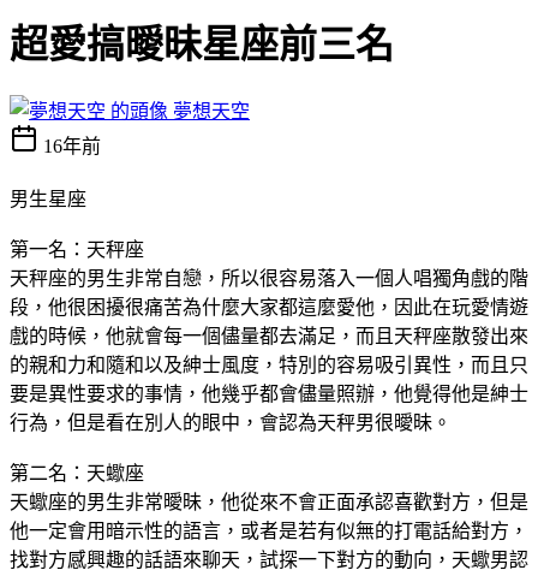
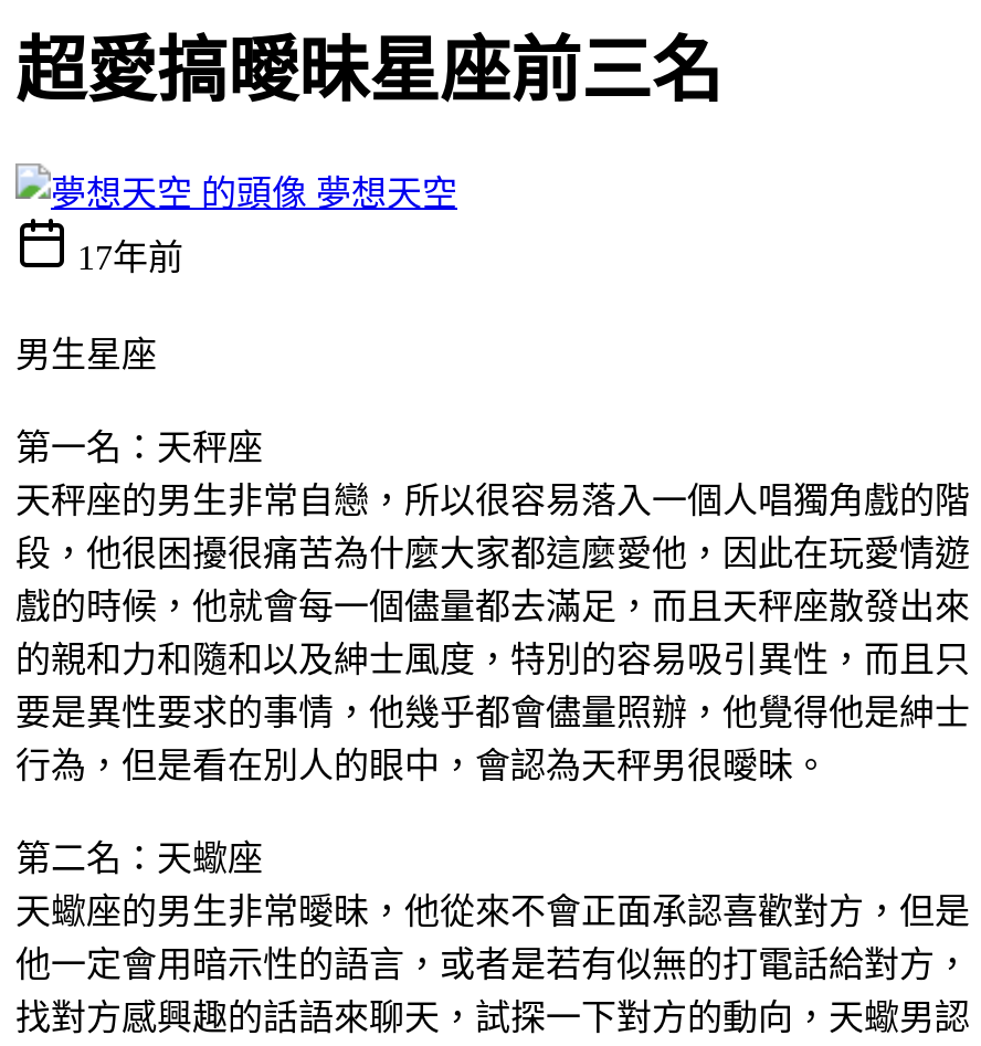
- 16年前
+ 17年前
